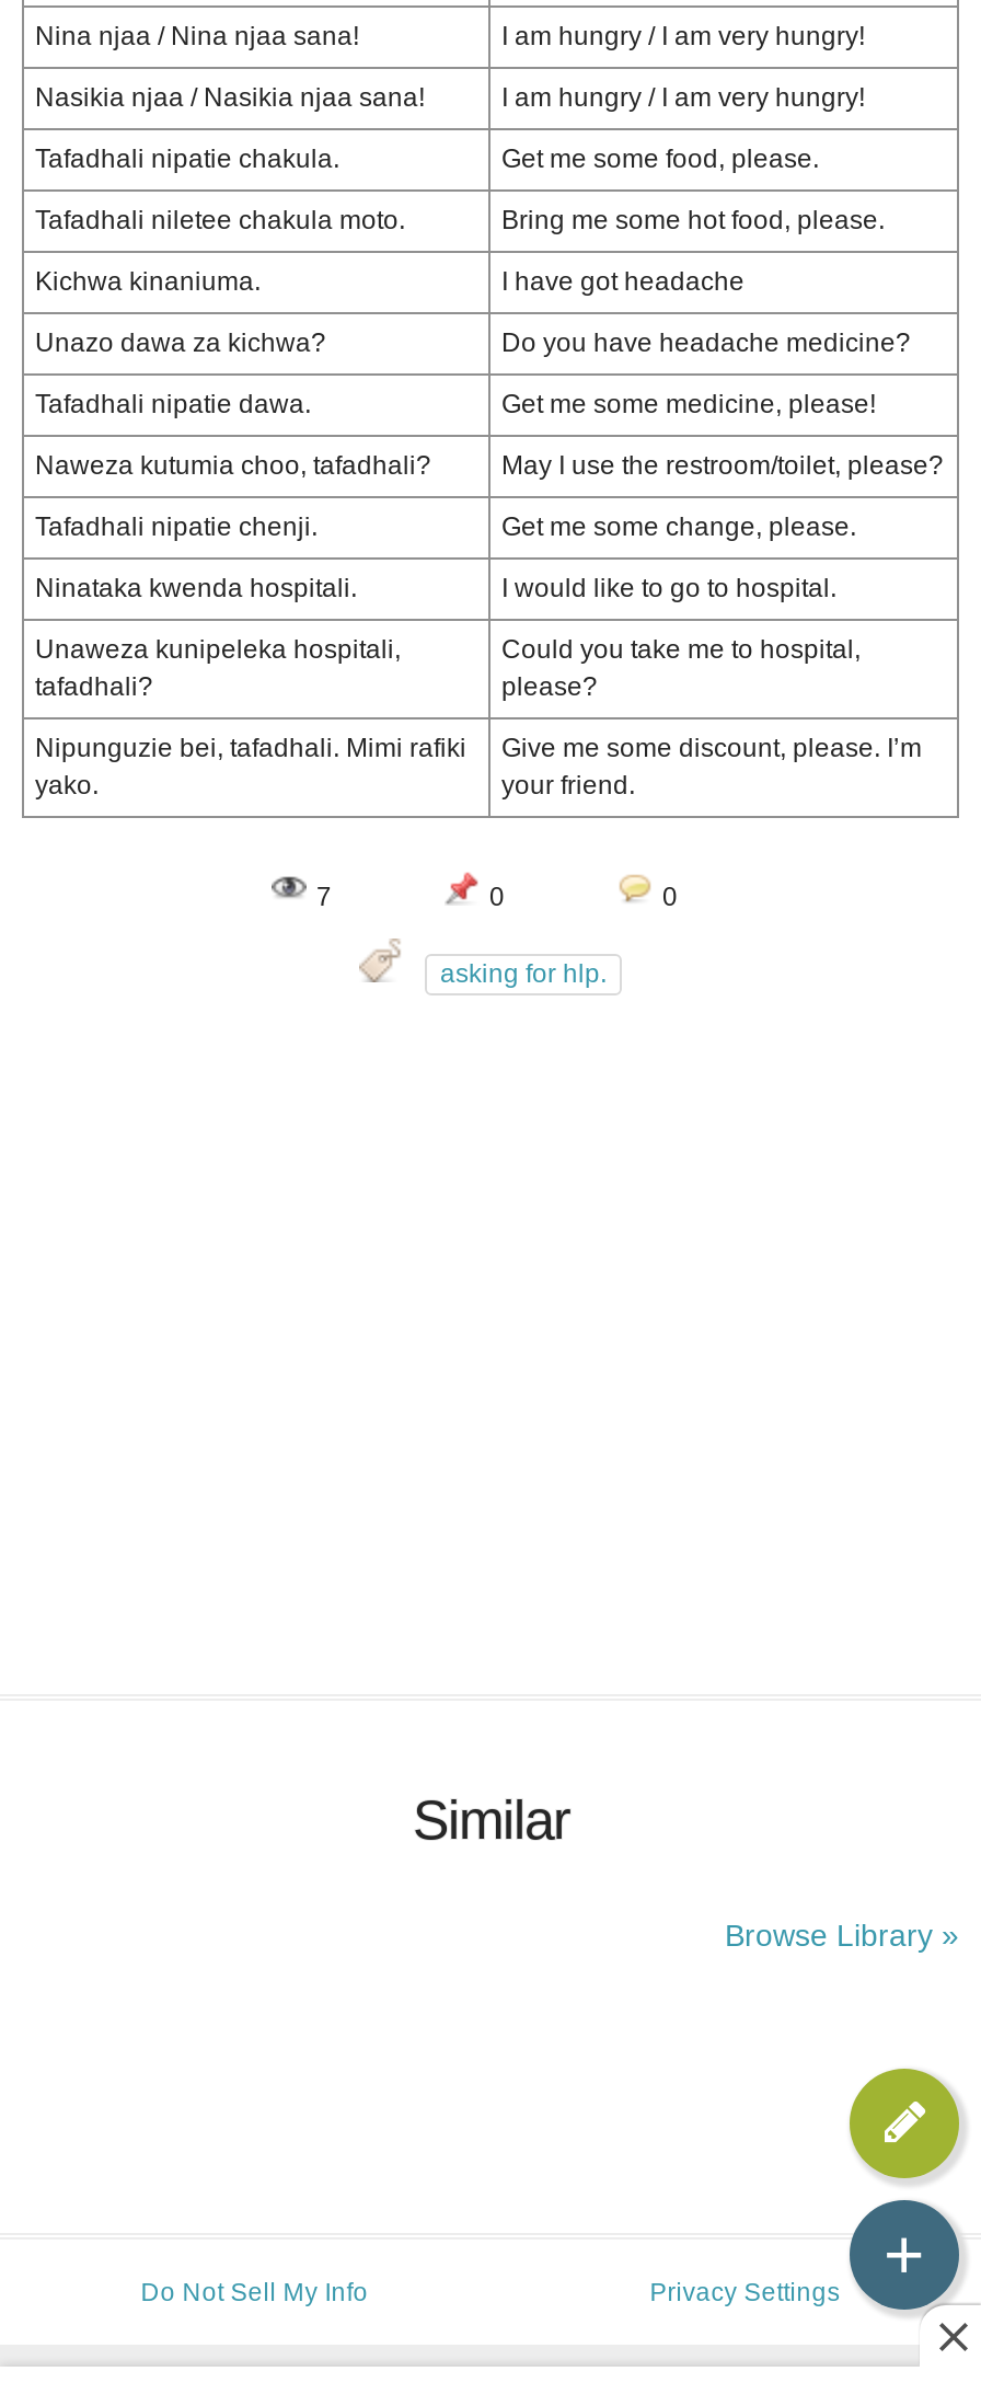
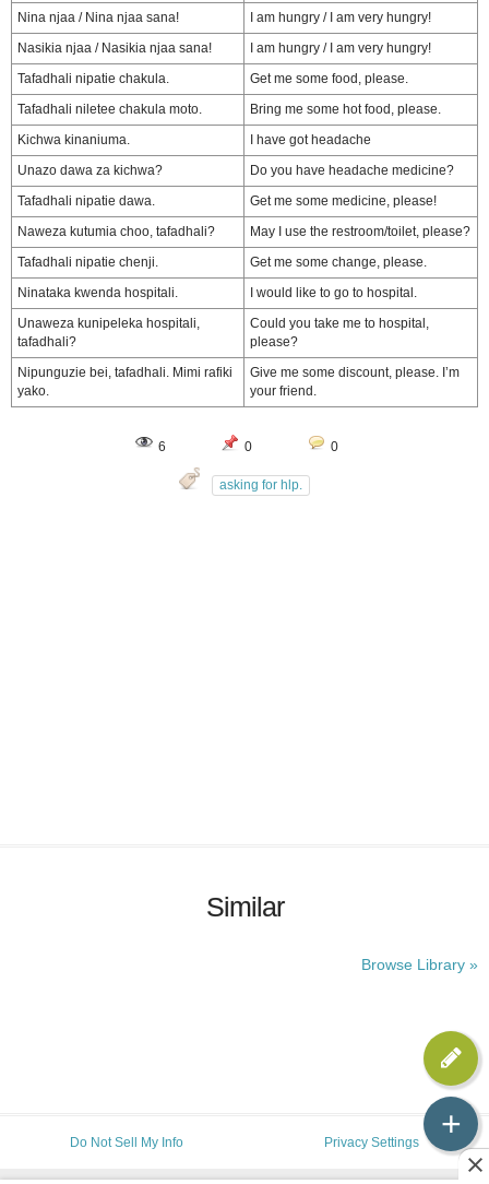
- 7
+ 6
